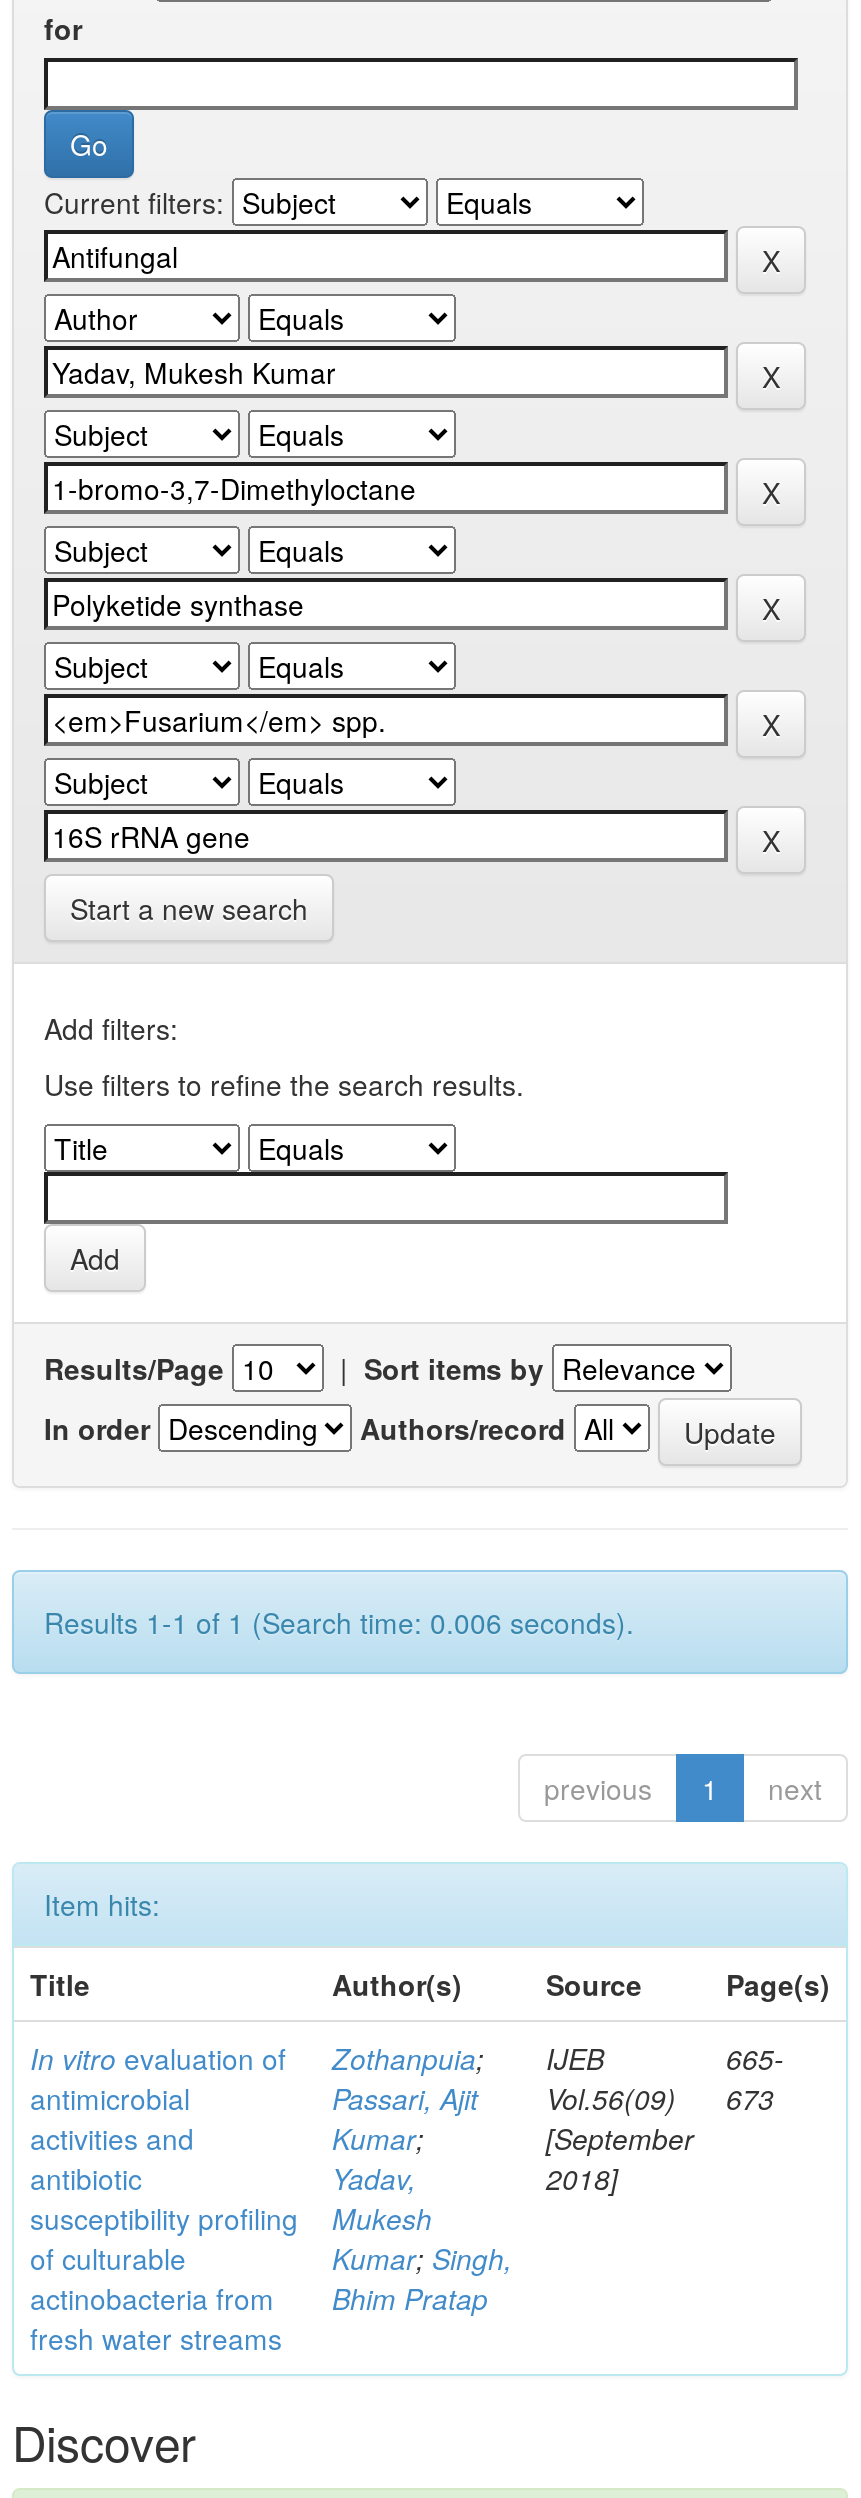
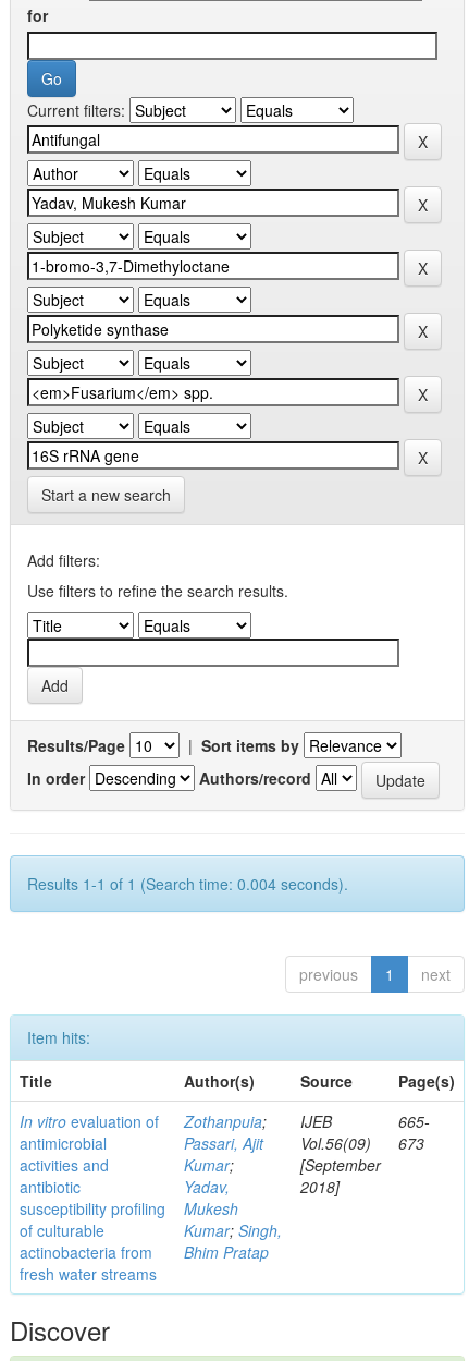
- Results 1-1 of 1 (Search time: 0.006 seconds).
+ Results 1-1 of 1 (Search time: 0.004 seconds).
